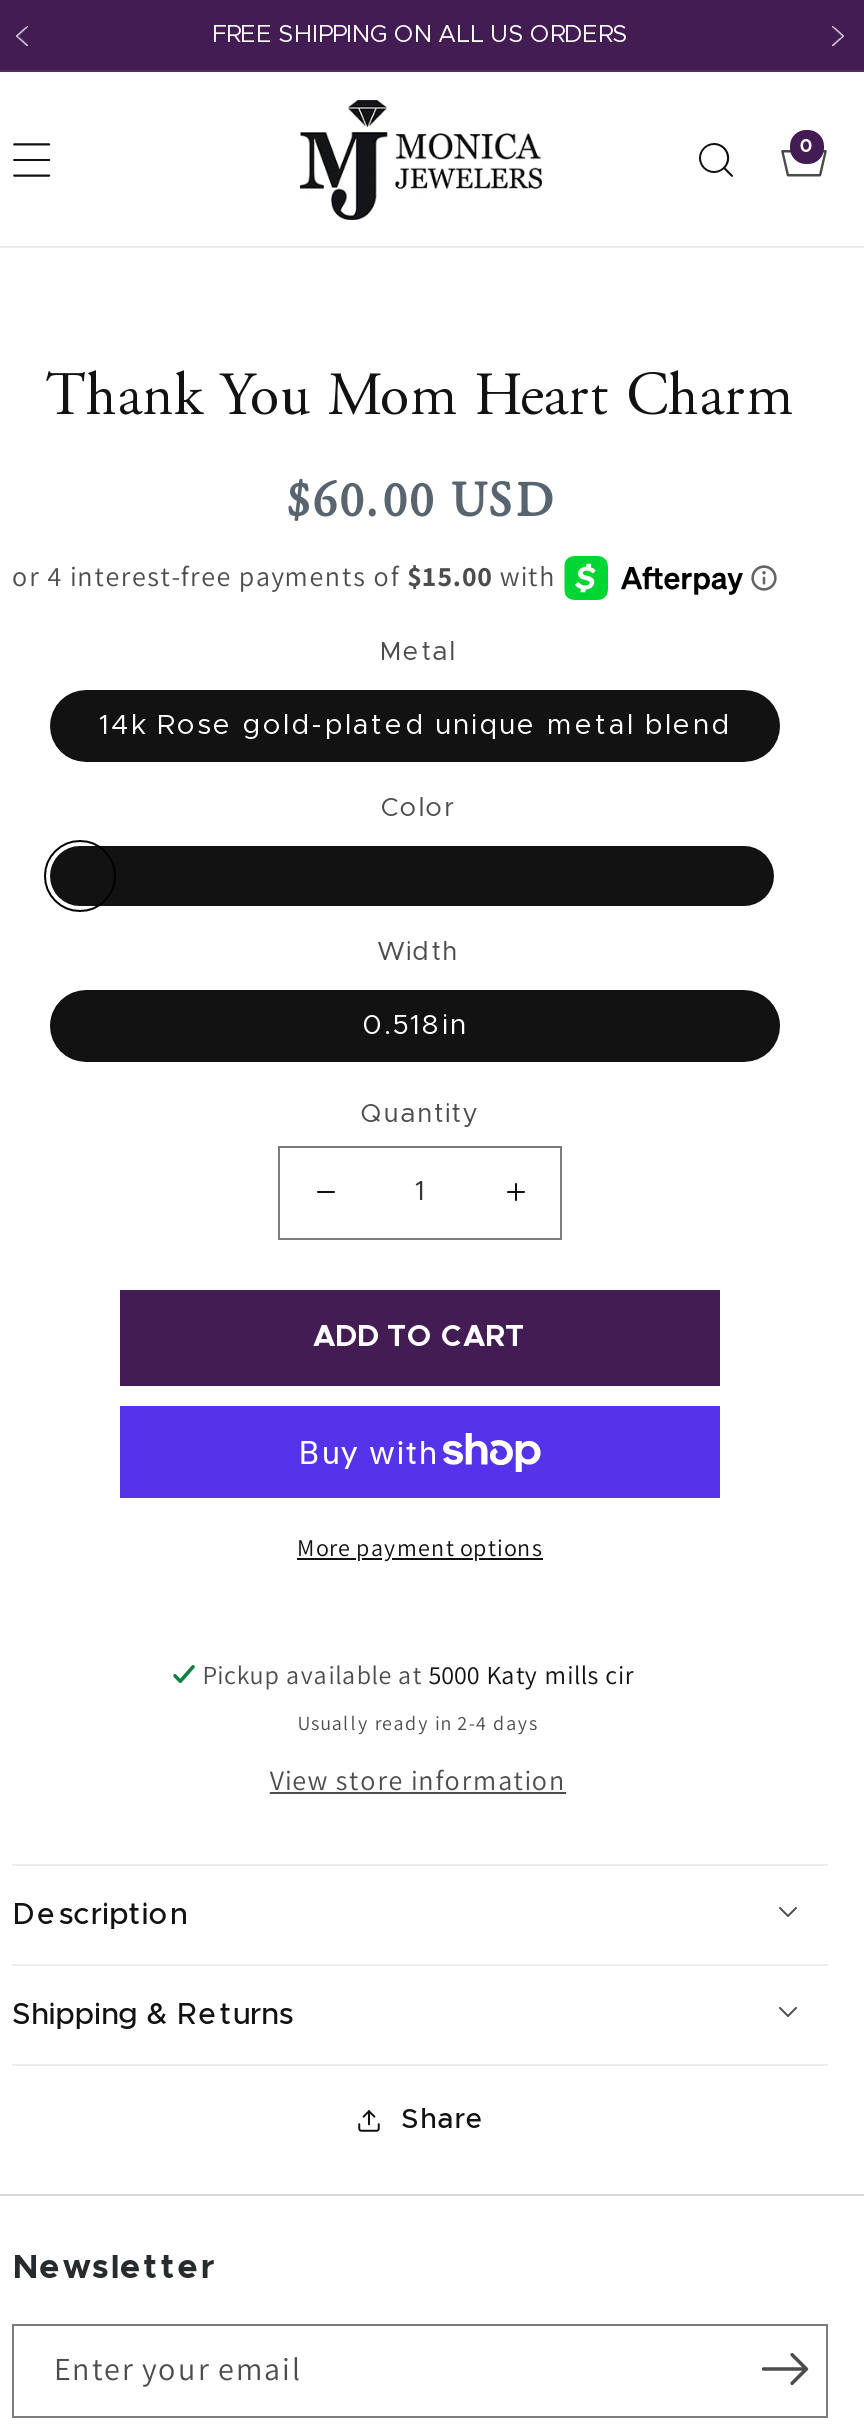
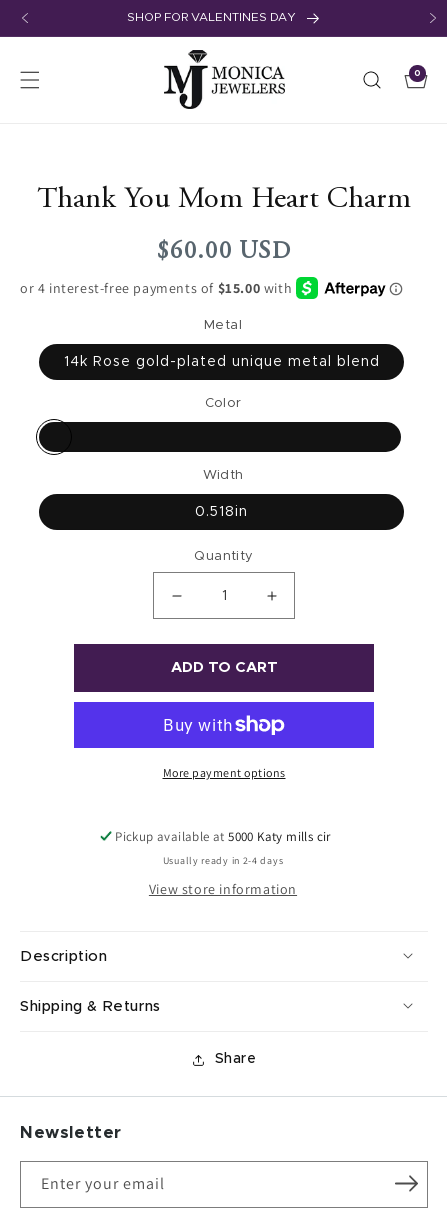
- FREE SHIPPING ON ALL US ORDERS
+ SHOP FOR VALENTINES DAY
